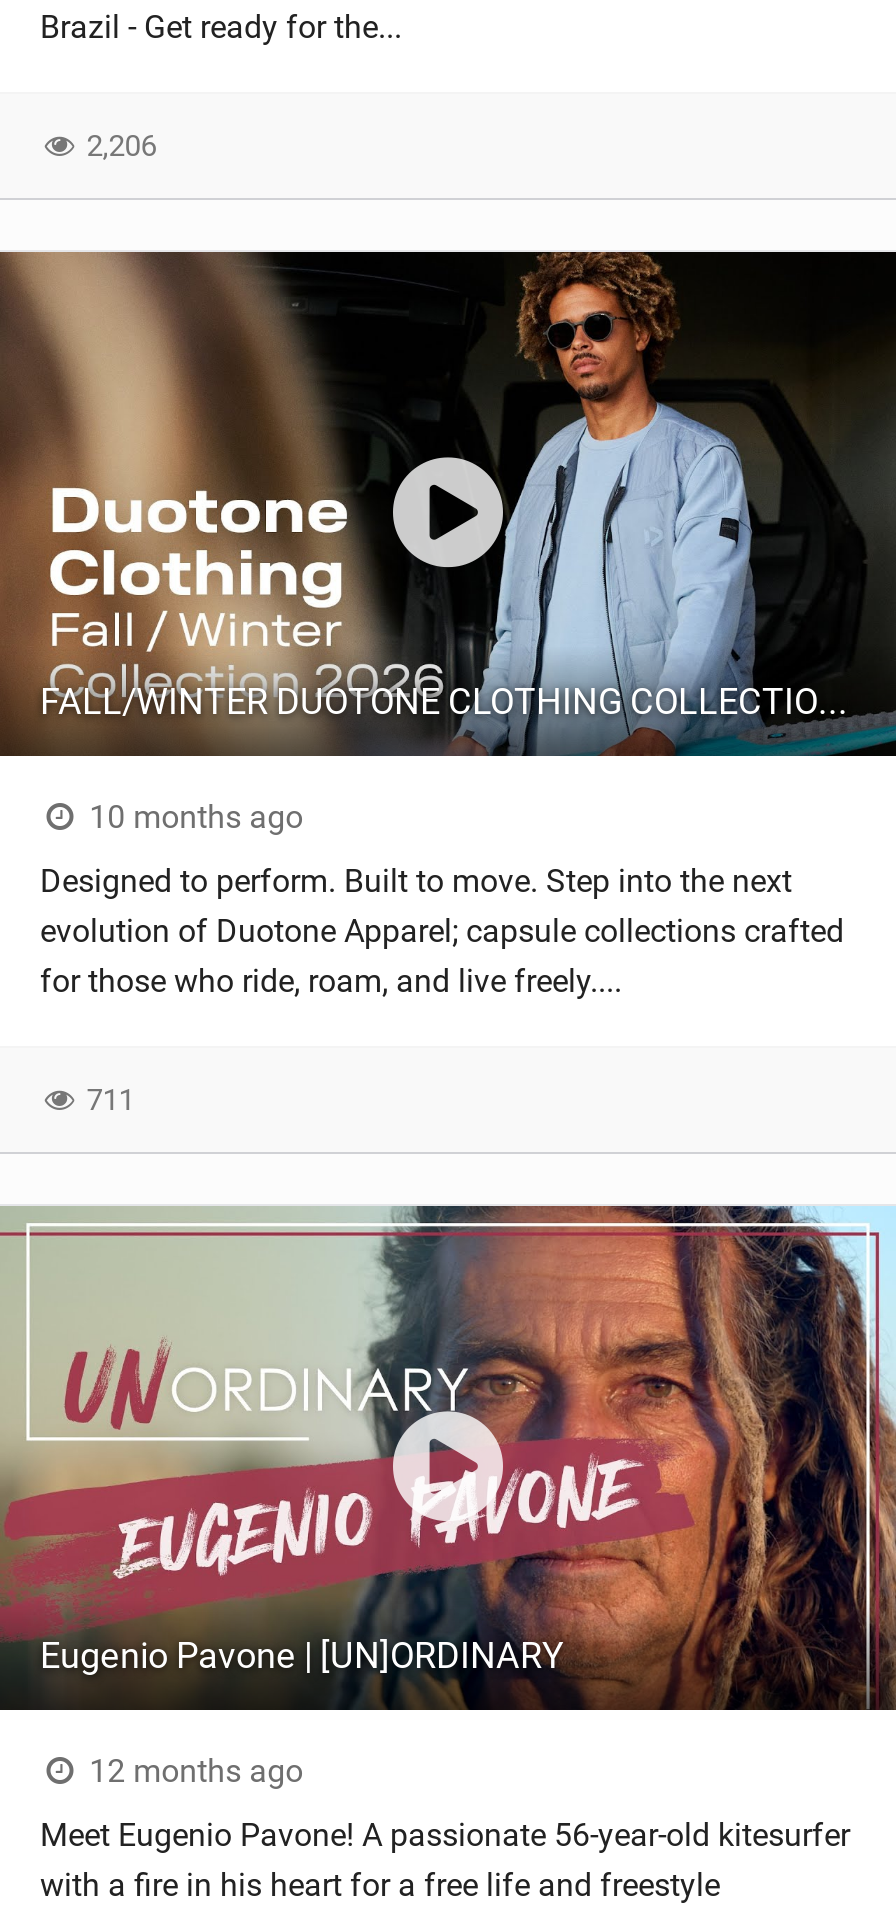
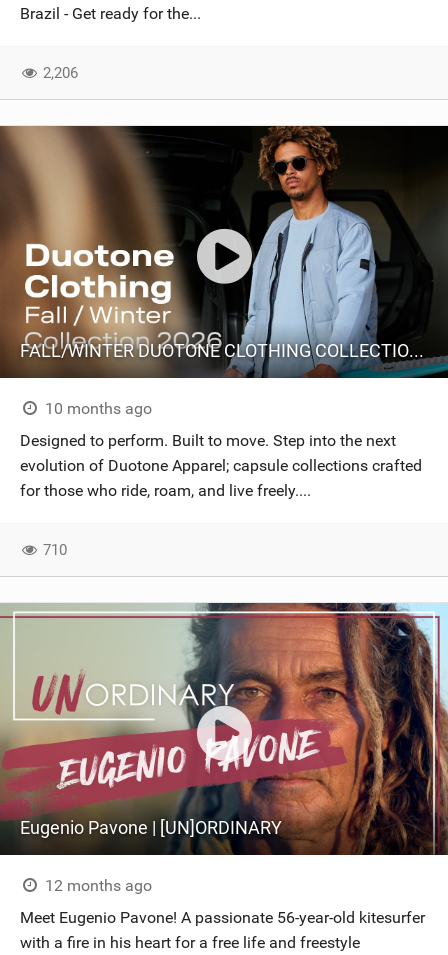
- 711
+ 710
